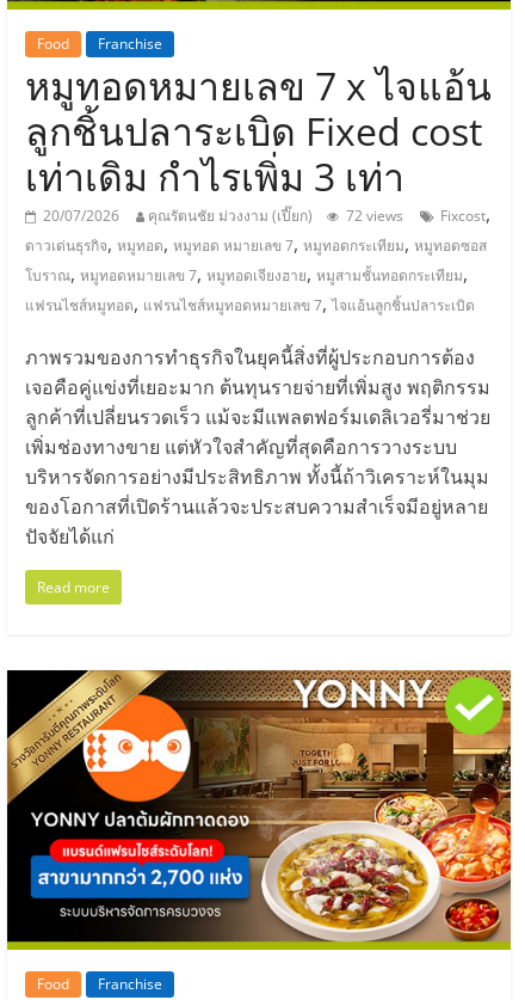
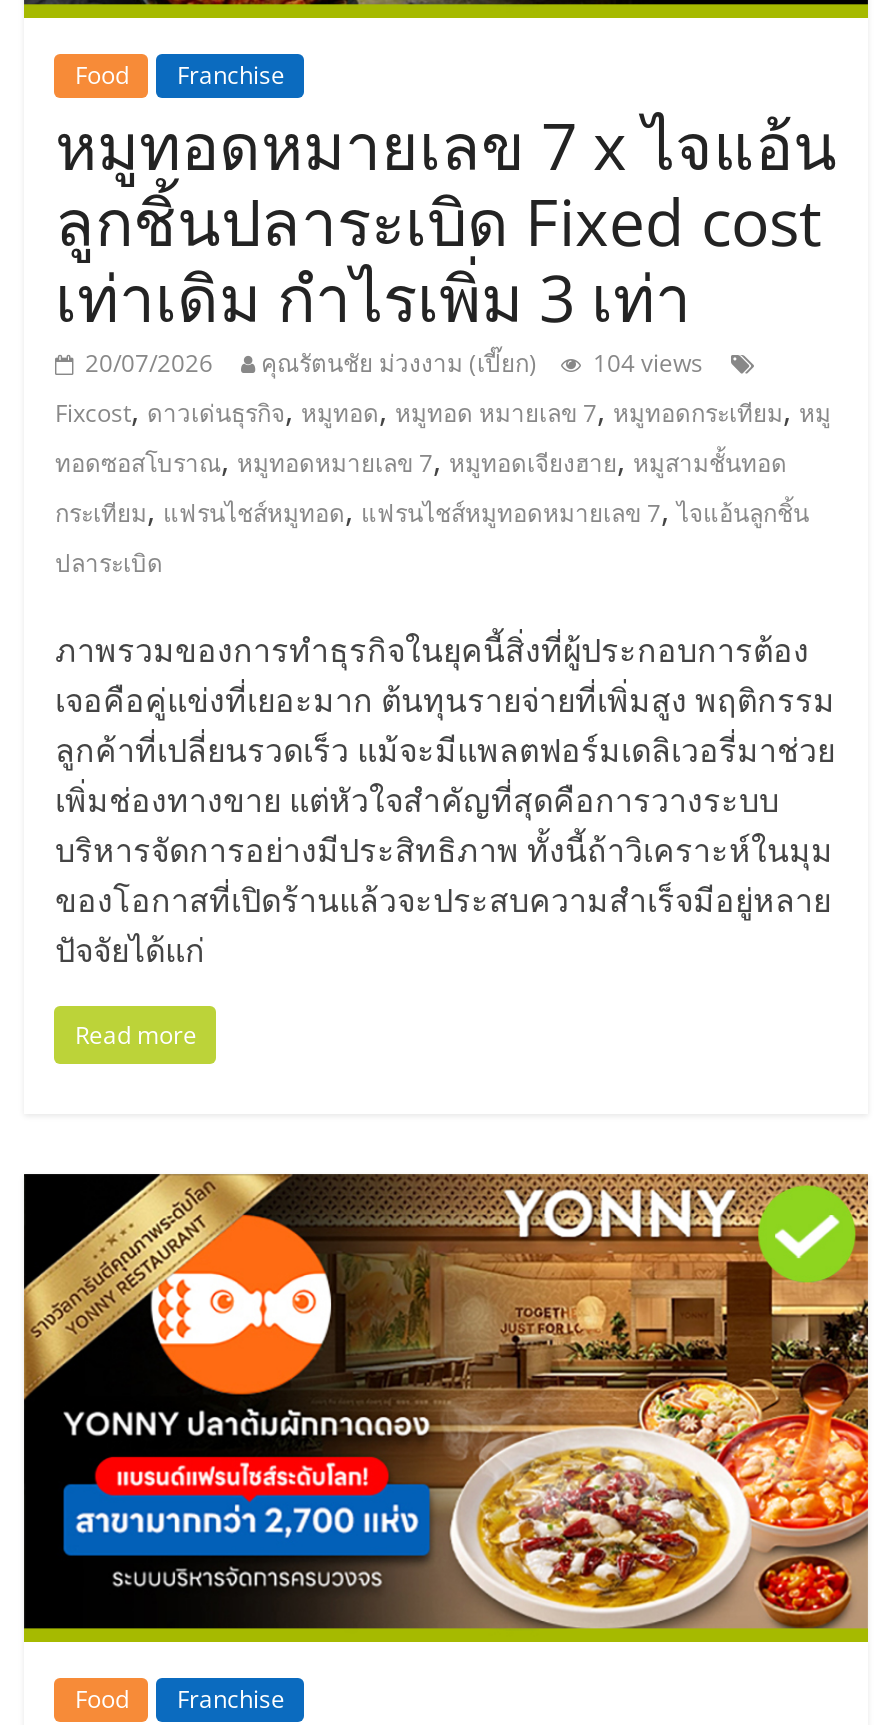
- 72 views
- Fixcost,
- ดาวเด่นธุรกิจ,หมูทอด,หมูทอด หมายเลข 7,หมูทอดกระเทียม,หมูทอดซอส
- โบราณ,หมูทอดหมายเลข 7,หมูทอดเจียงฮาย,หมูสามชั้นทอดกระเทียม,
- แฟรนไชส์หมูทอด,แฟรนไชส์หมูทอดหมายเลข 7,ไจแอ้นลูกชิ้นปลาระเบิด
+ 104 views
+ Fixcost,ดาวเด่นธุรกิจ,หมูทอด,หมูทอด หมายเลข 7,หมูทอดกระเทียม,หมู
+ ทอดซอสโบราณ,หมูทอดหมายเลข 7,หมูทอดเจียงฮาย,หมูสามชั้นทอด
+ กระเทียม,แฟรนไชส์หมูทอด,แฟรนไชส์หมูทอดหมายเลข 7,ไจแอ้นลูกชิ้น
+ ปลาระเบิด
